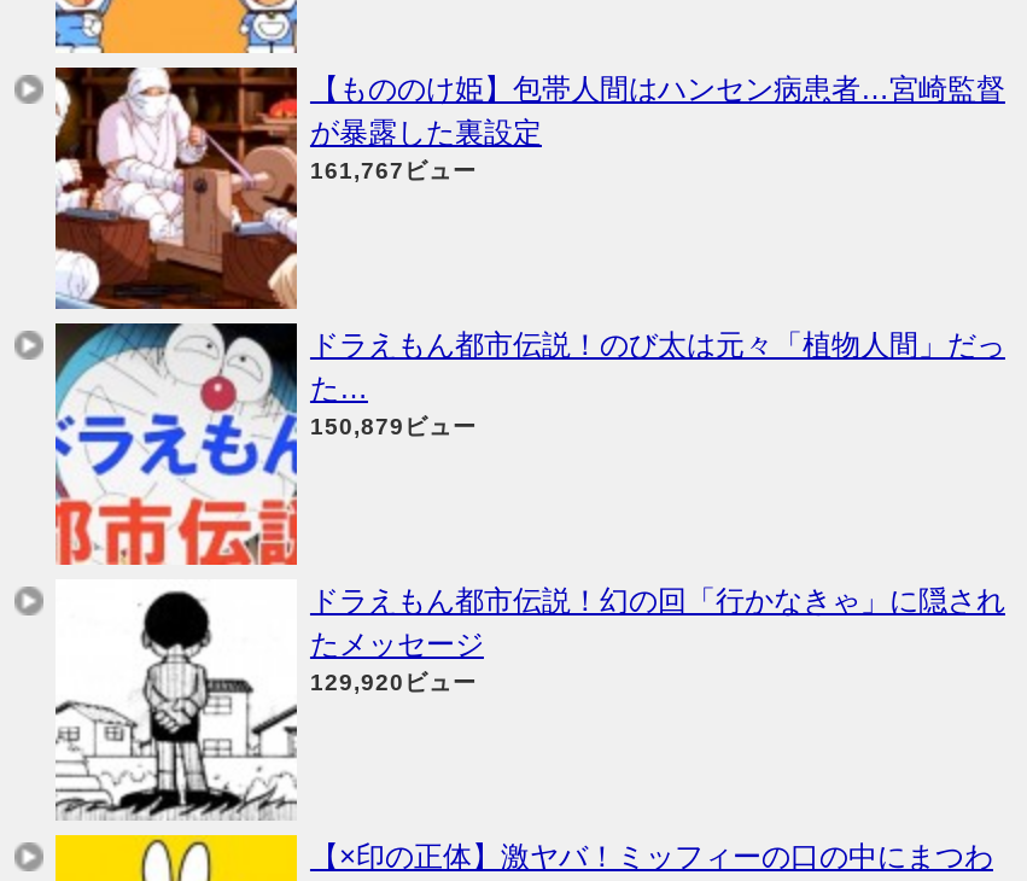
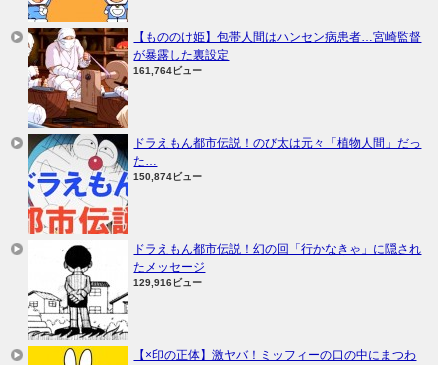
- 161,767ビュー
+ 161,764ビュー

- 150,879ビュー
+ 150,874ビュー

- 129,920ビュー
+ 129,916ビュー
